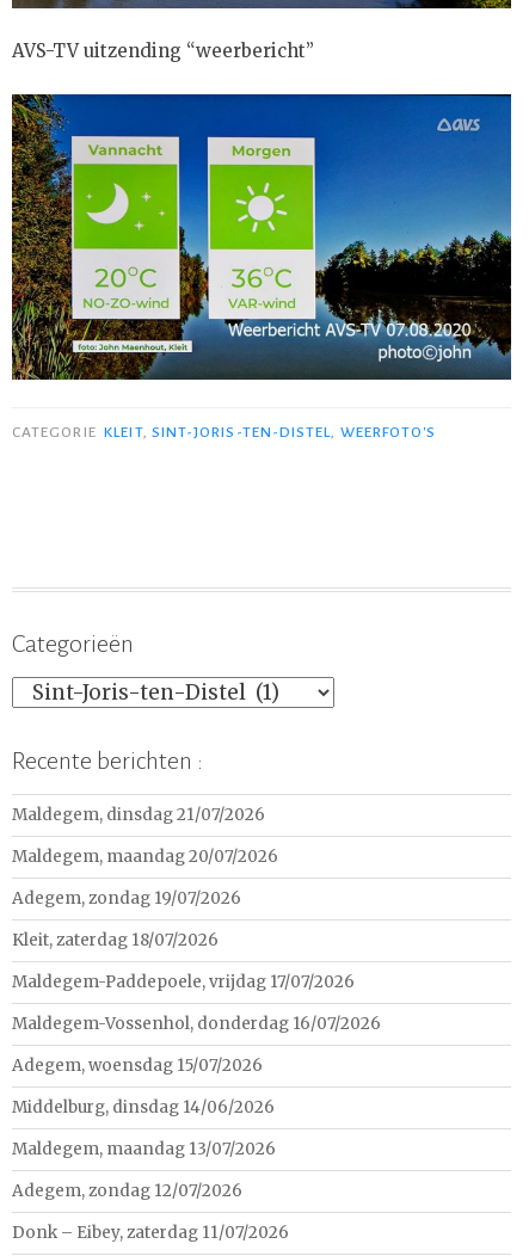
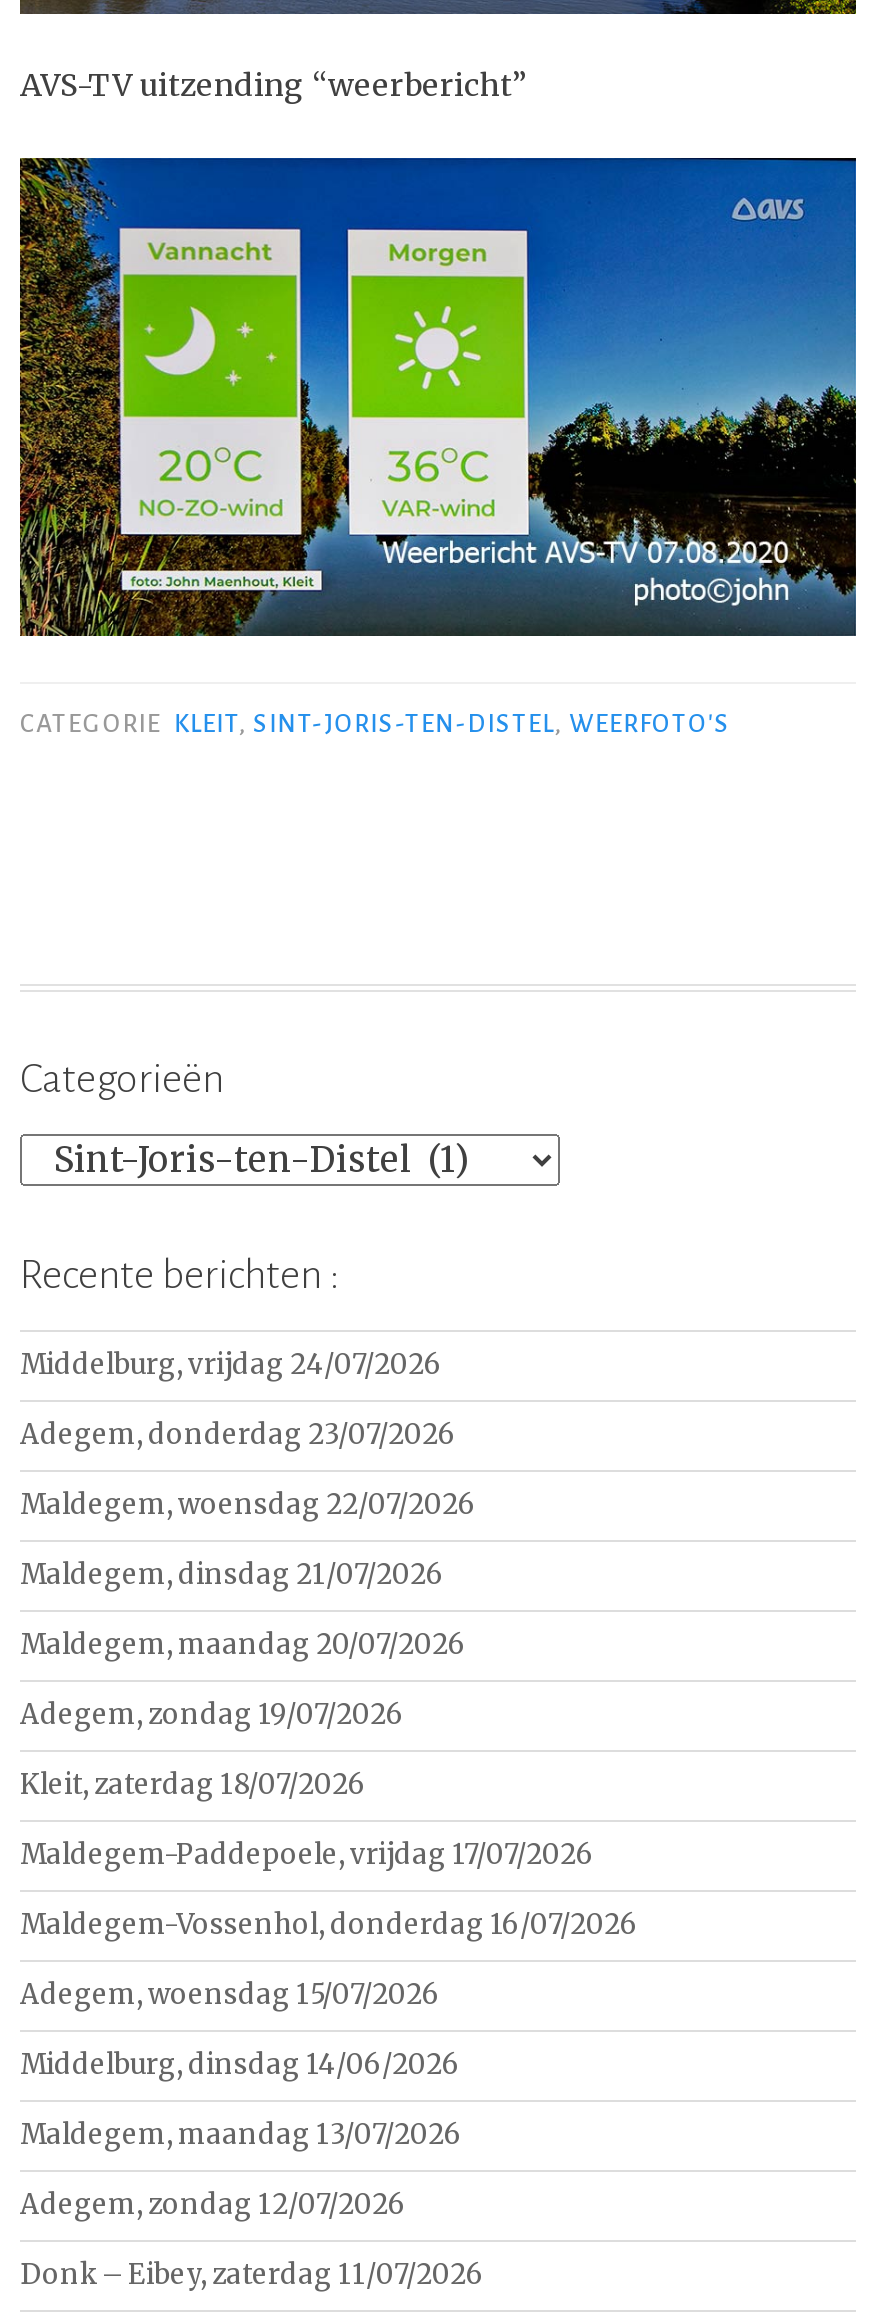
+ Middelburg, vrijdag 24/07/2026
+ Adegem, donderdag 23/07/2026
+ Maldegem, woensdag 22/07/2026
